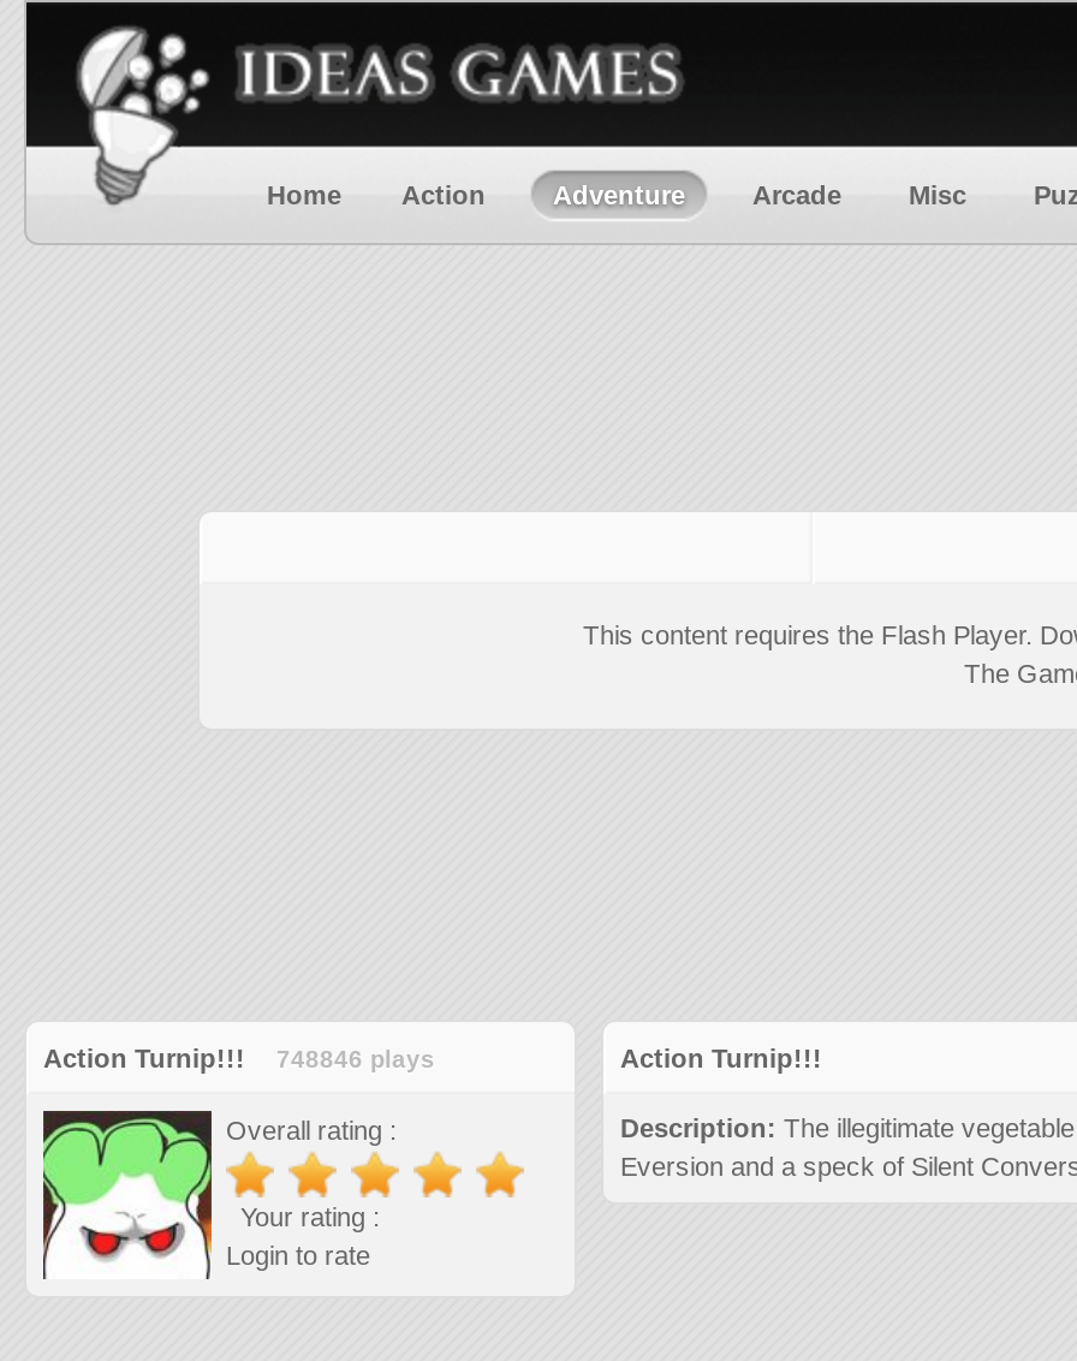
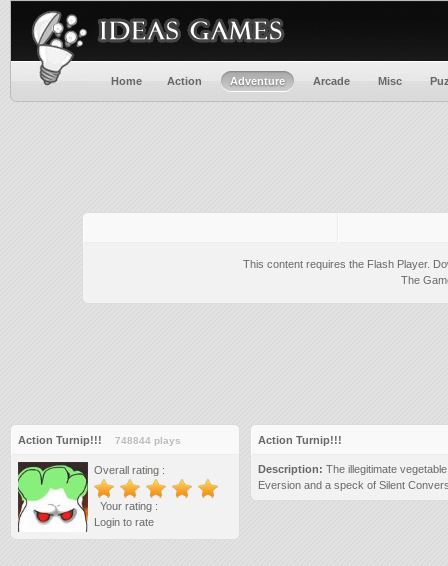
- Action Turnip!!! 748846 plays
+ Action Turnip!!! 748844 plays
